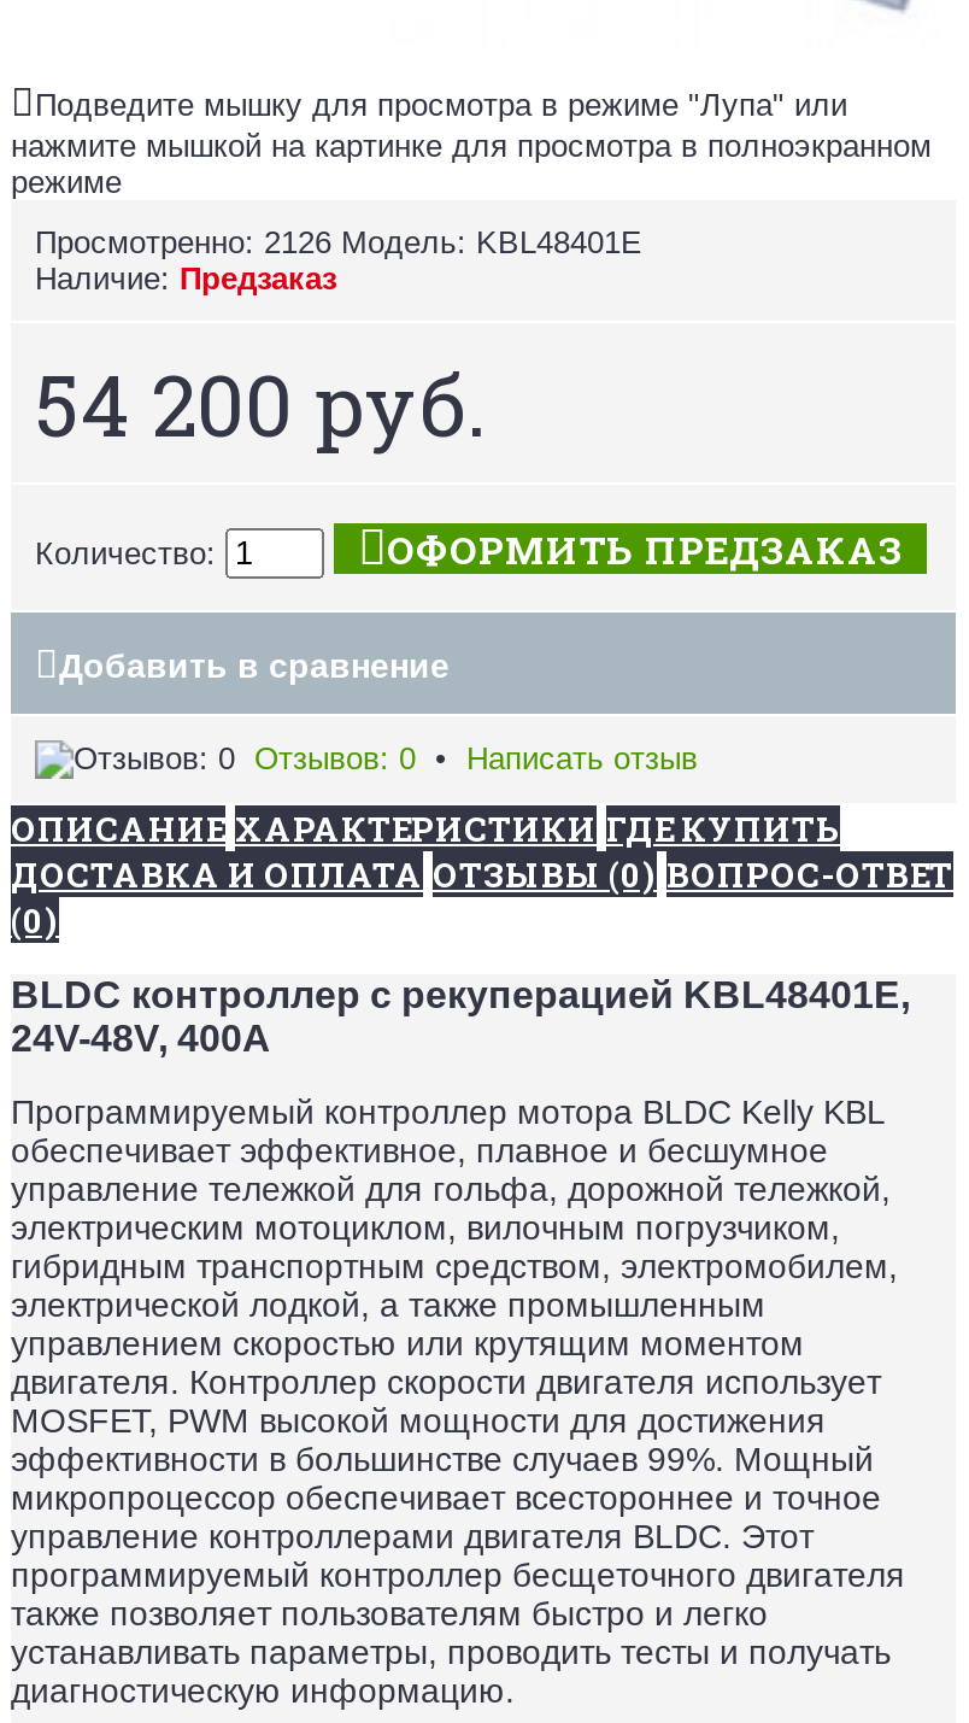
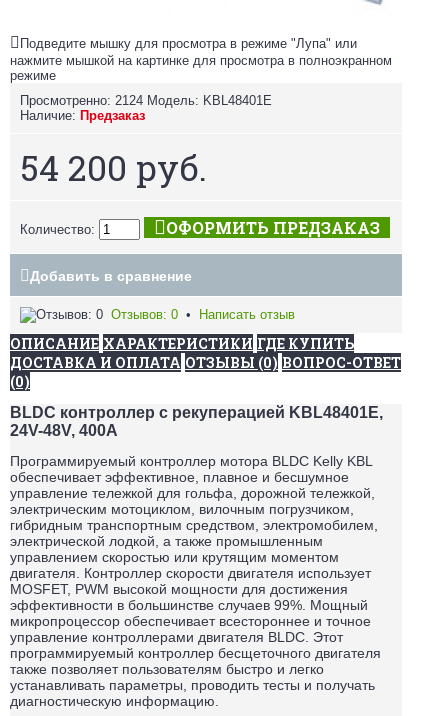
- Просмотренно: 2126 Модель: KBL48401E
+ Просмотренно: 2124 Модель: KBL48401E
